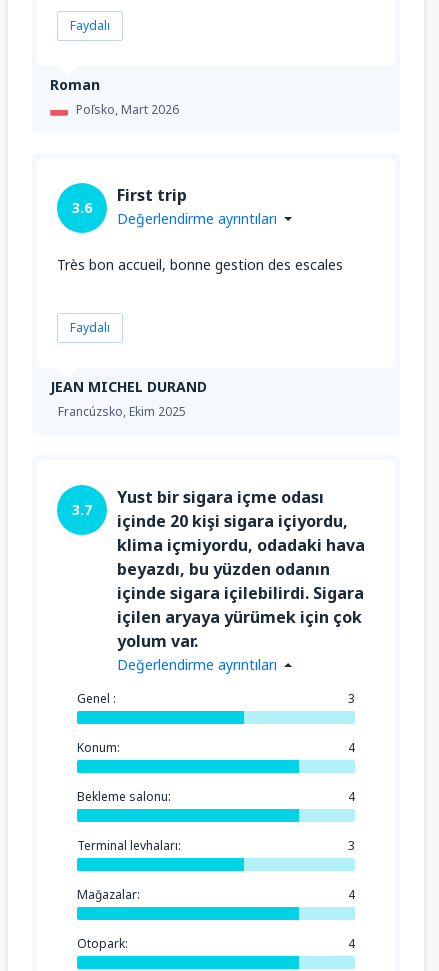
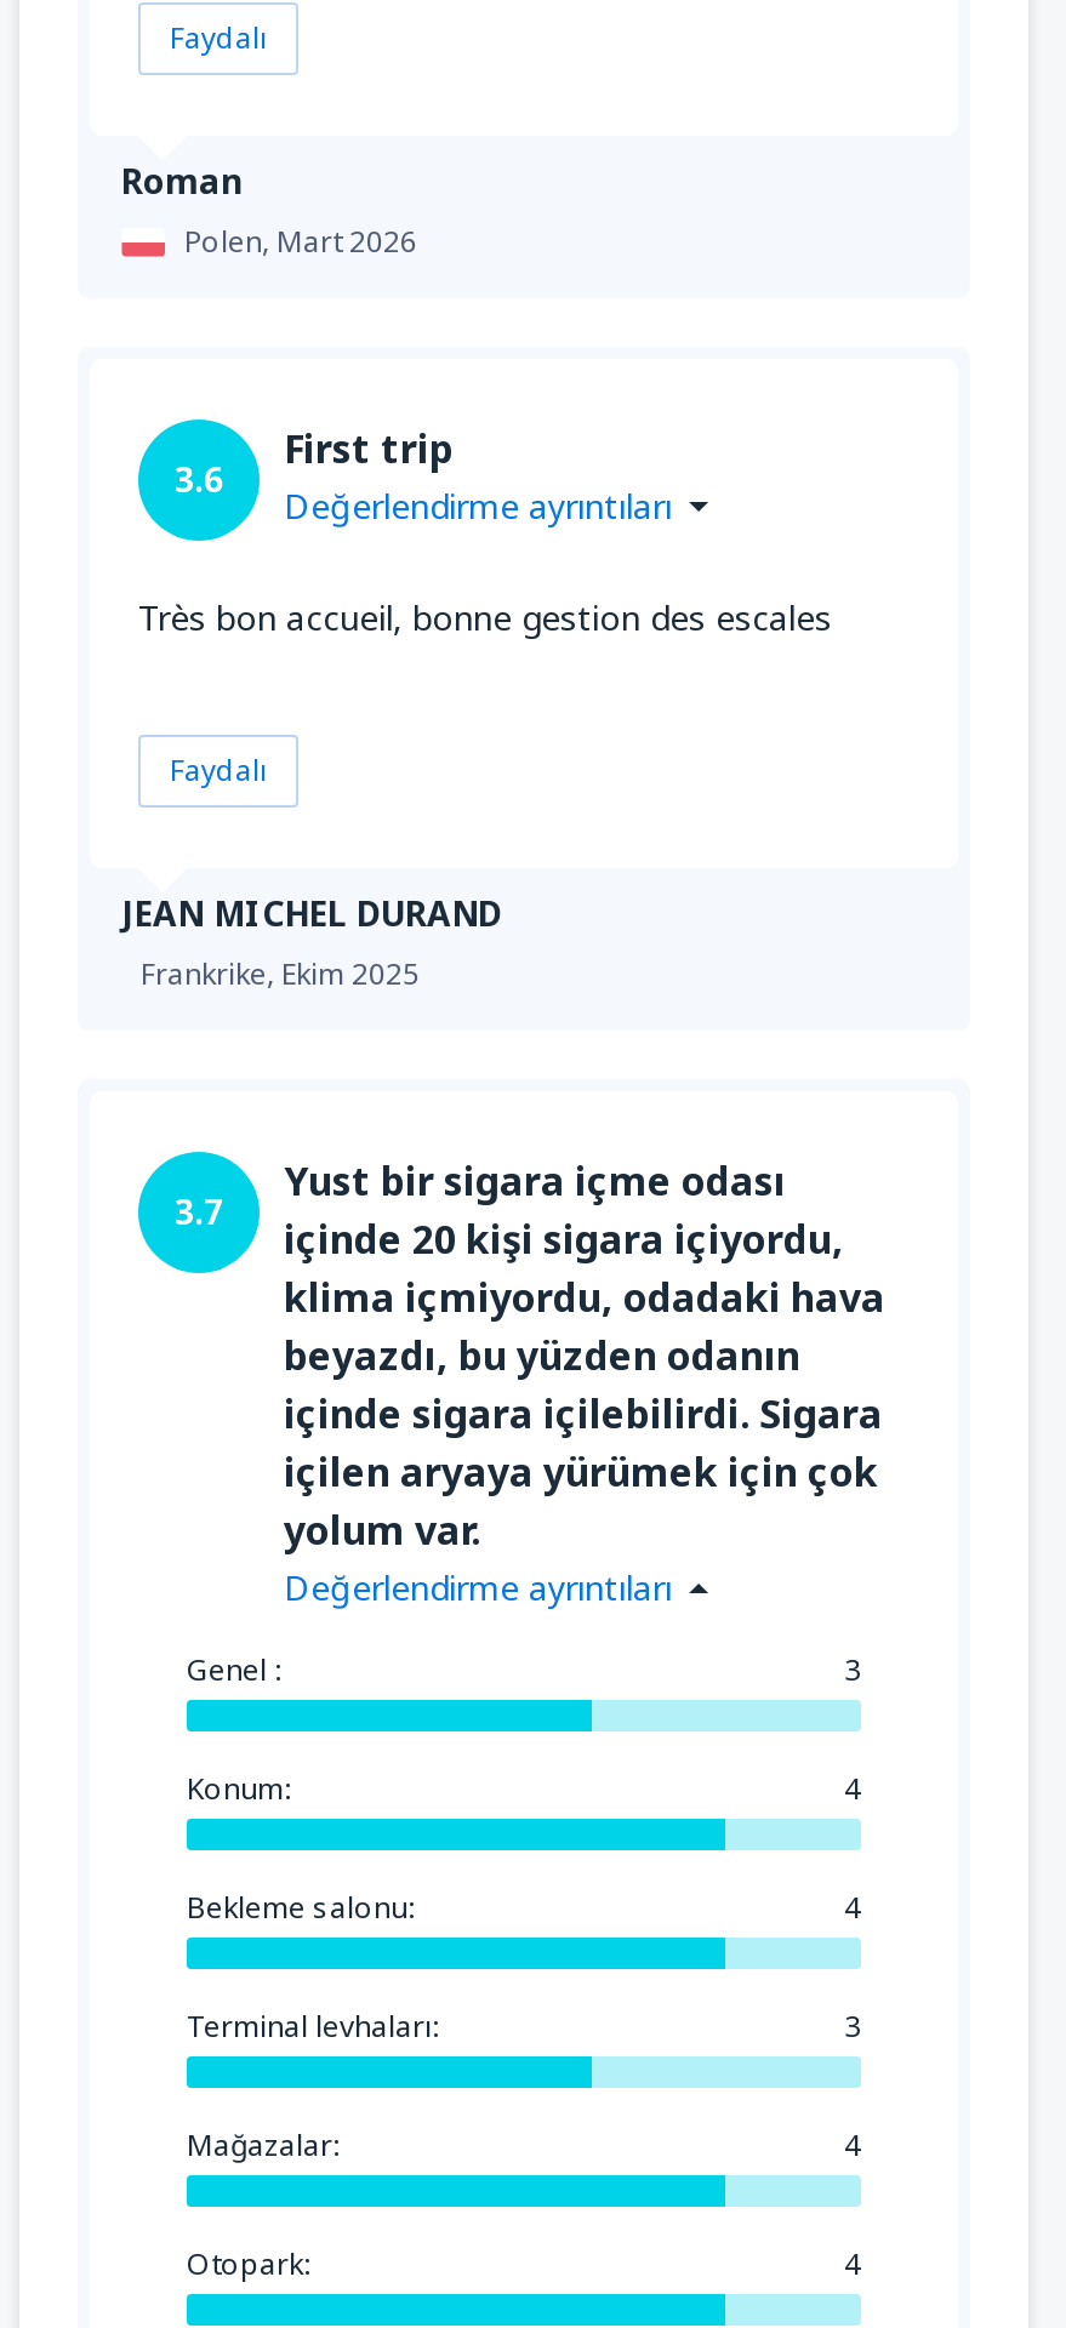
- Poľsko, Mart 2026
+ Polen, Mart 2026

- Francúzsko, Ekim 2025
+ Frankrike, Ekim 2025
